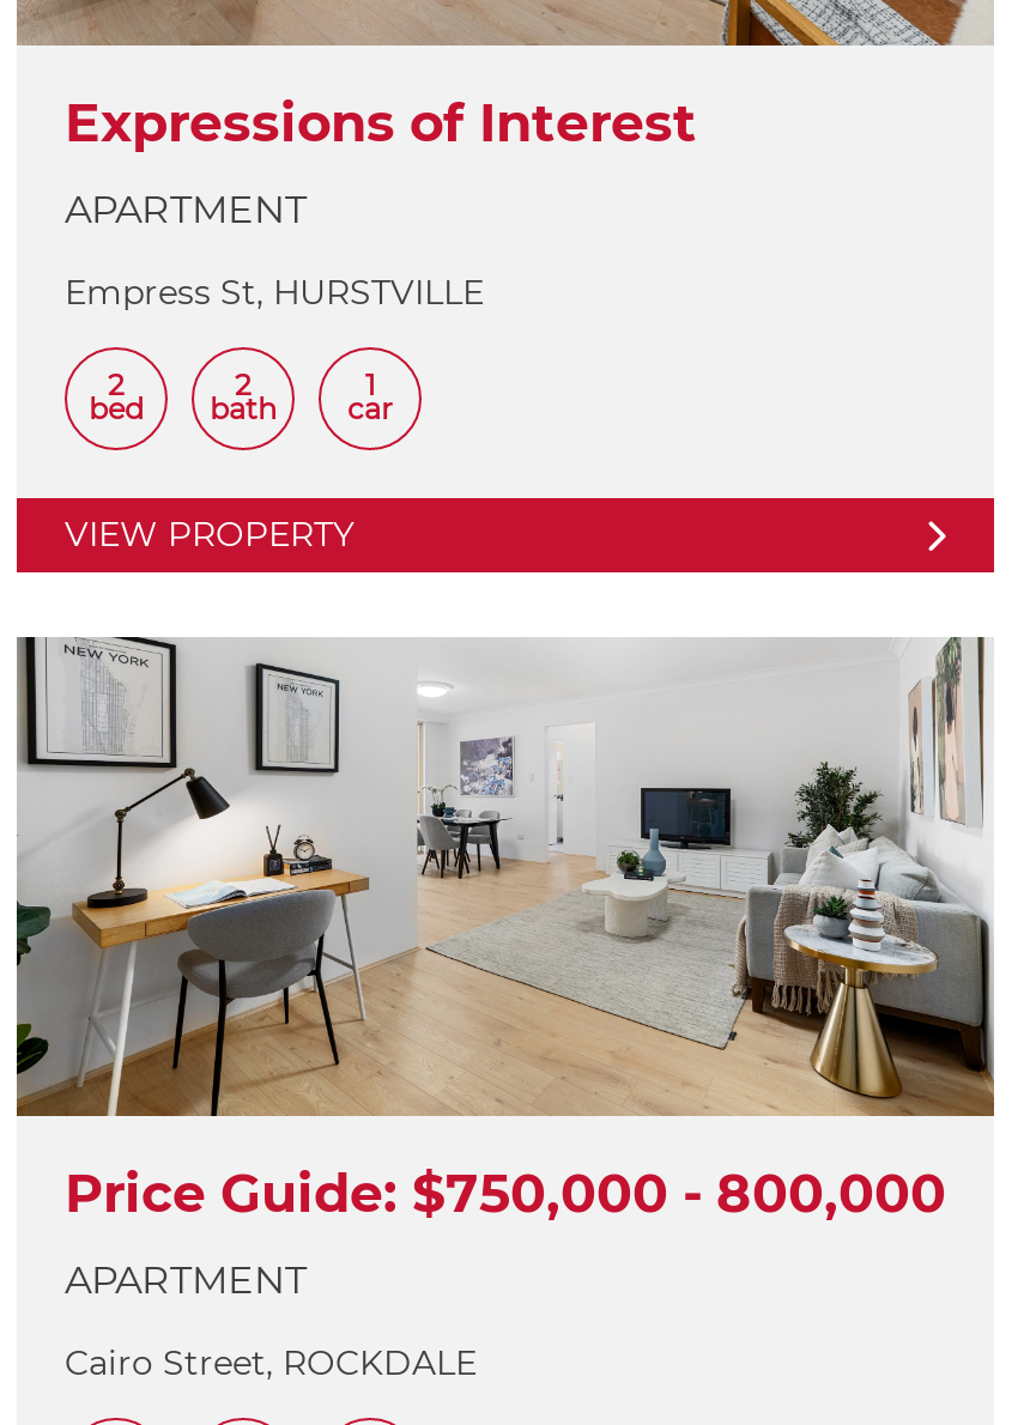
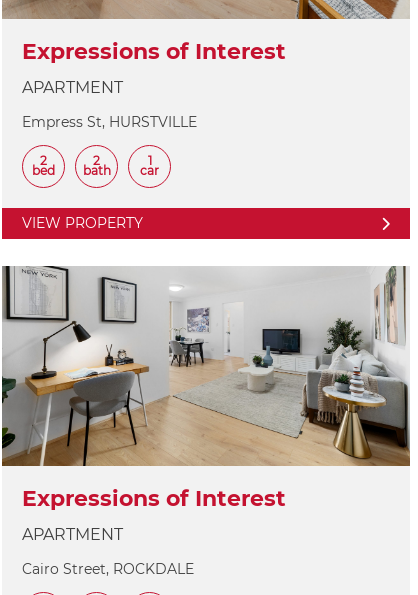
- Price Guide: $750,000 - 800,000
+ Expressions of Interest
